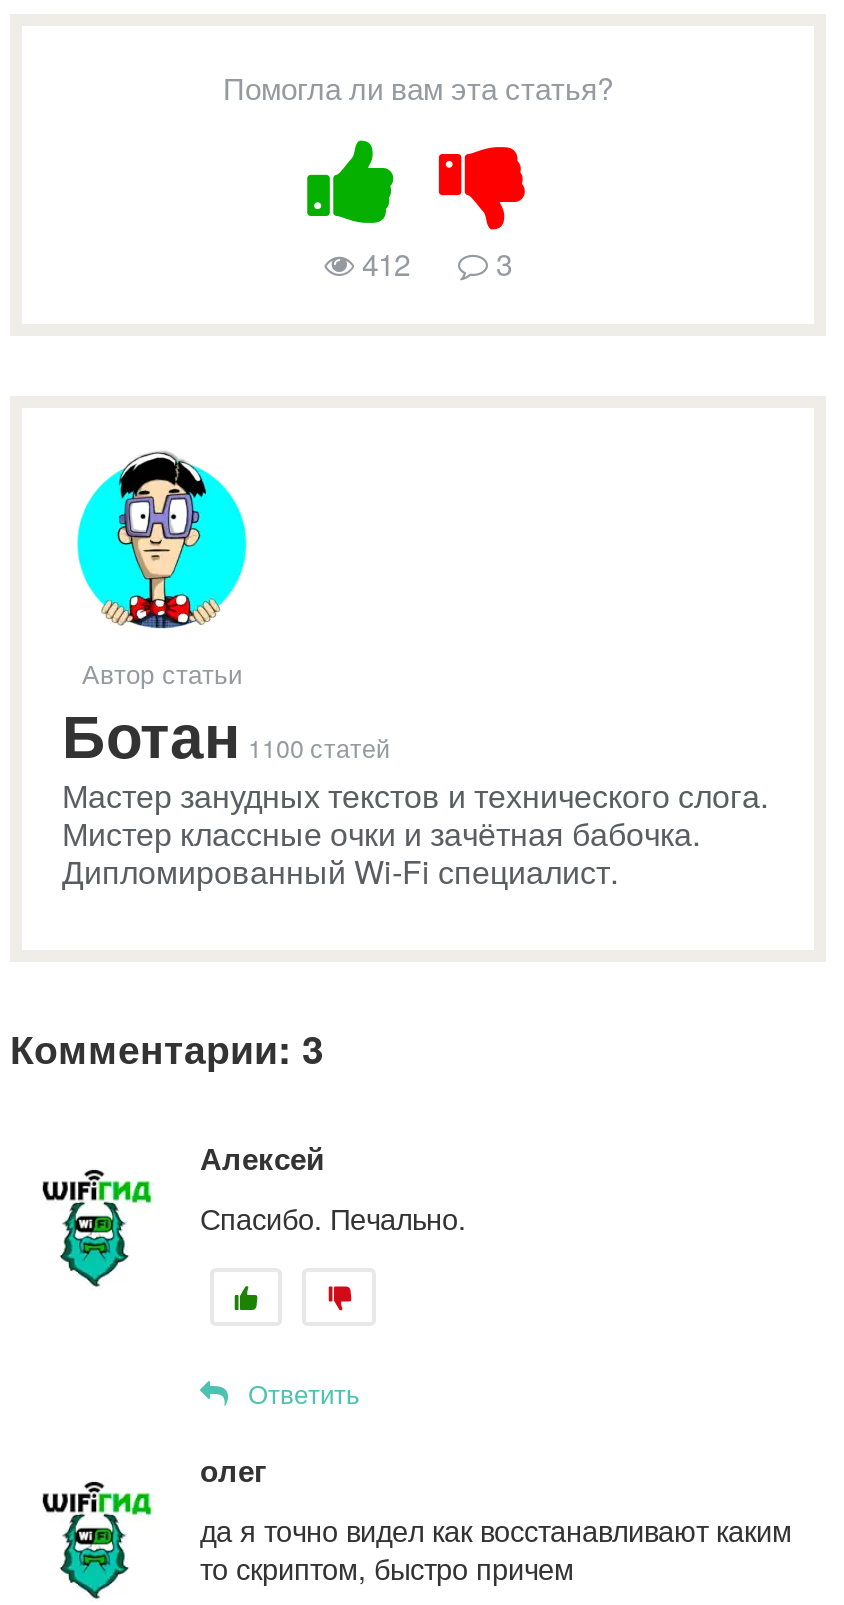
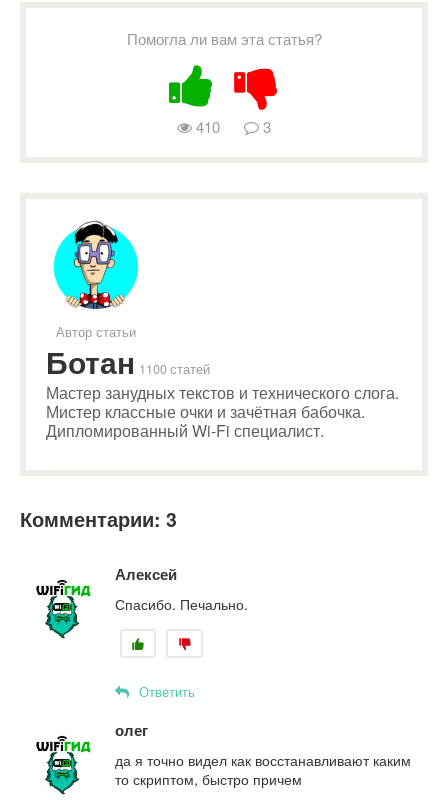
- 412 3
+ 410 3
